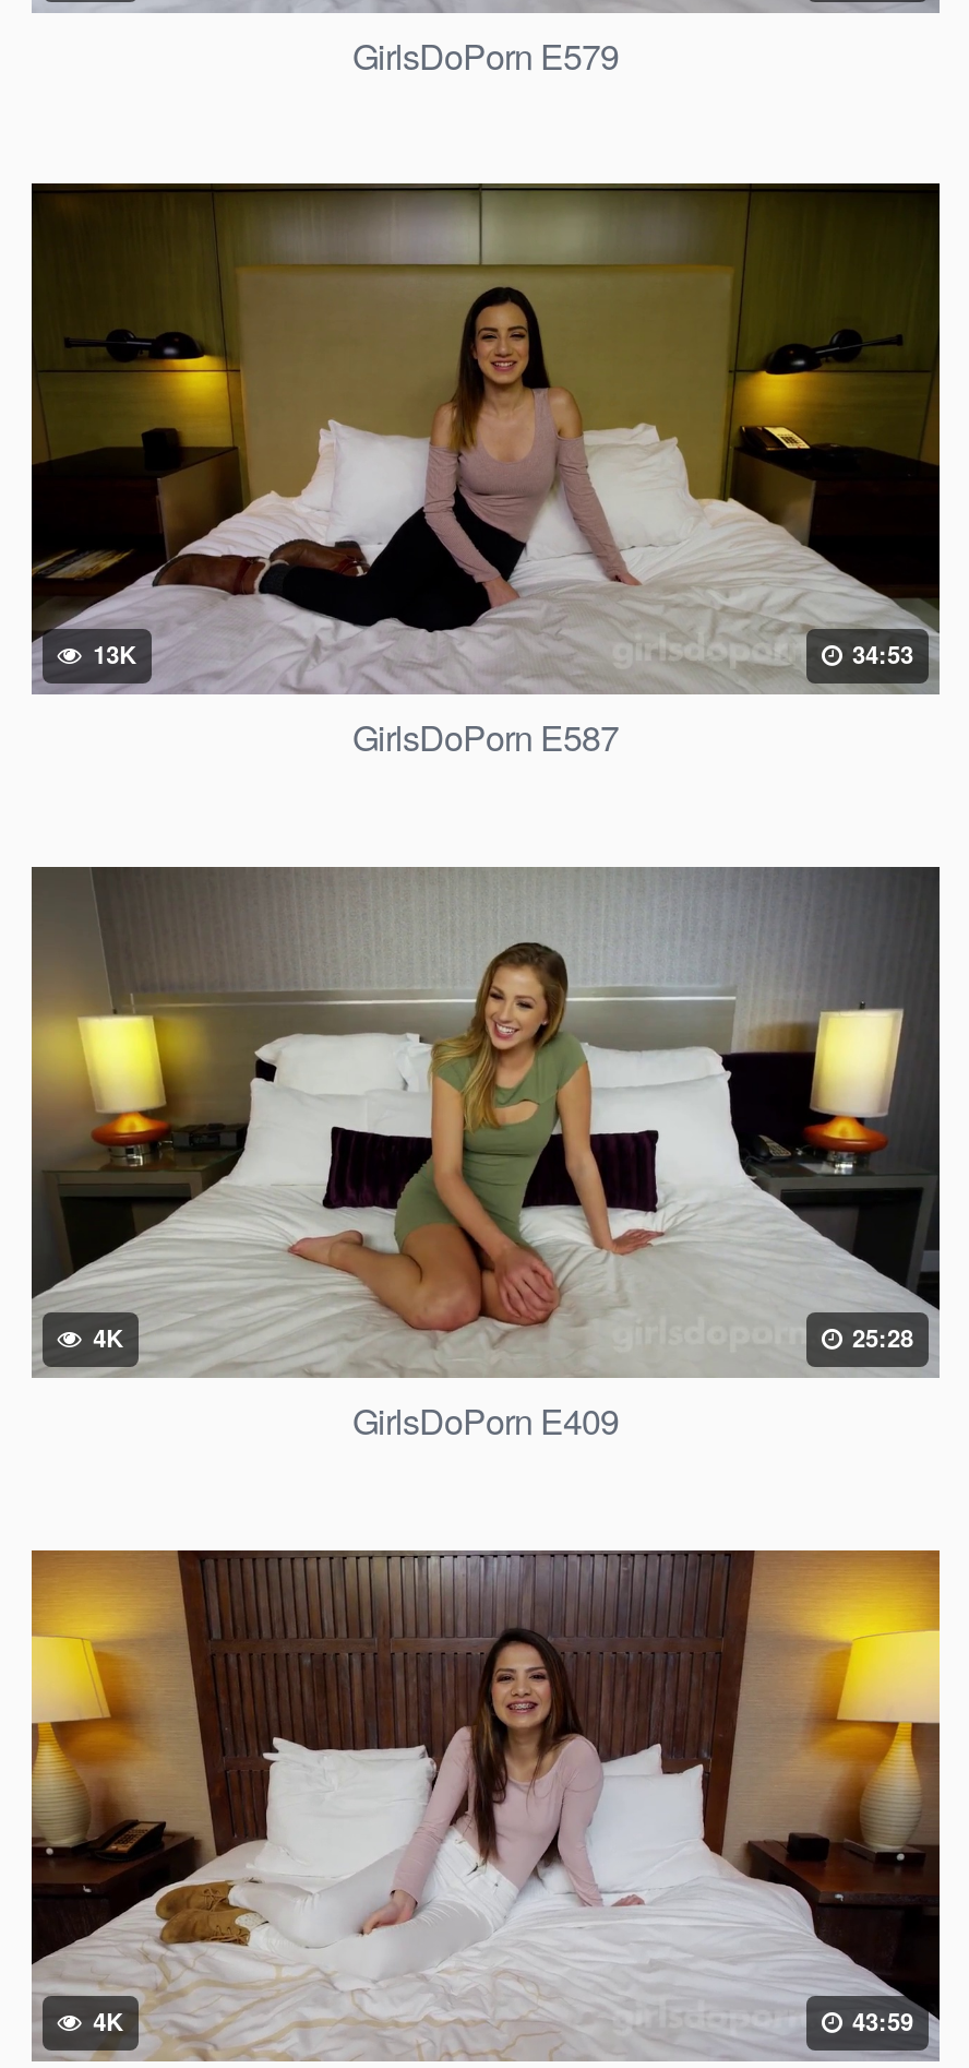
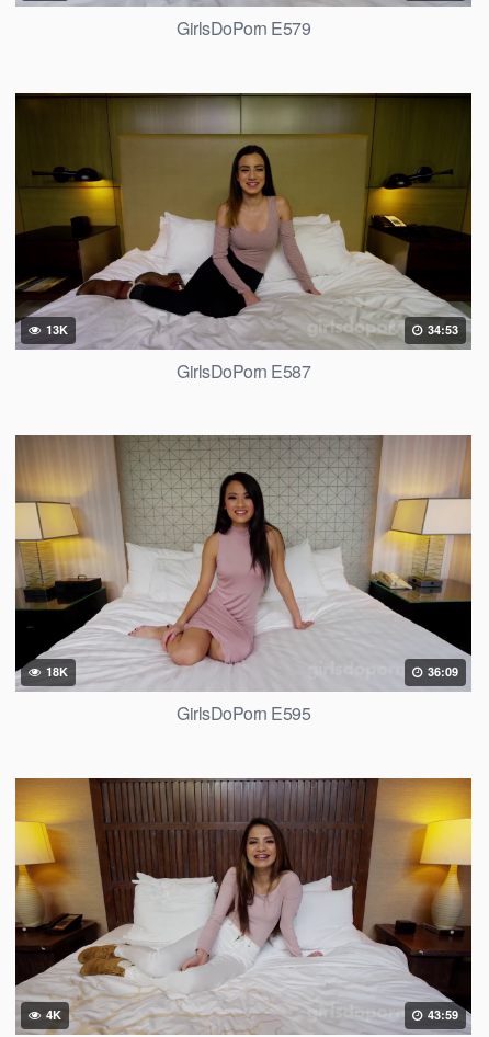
- [image]
- 4K
- 25:28
+ [image]
+ 18K
+ 36:09

- GirlsDoPorn E409
+ GirlsDoPorn E595
